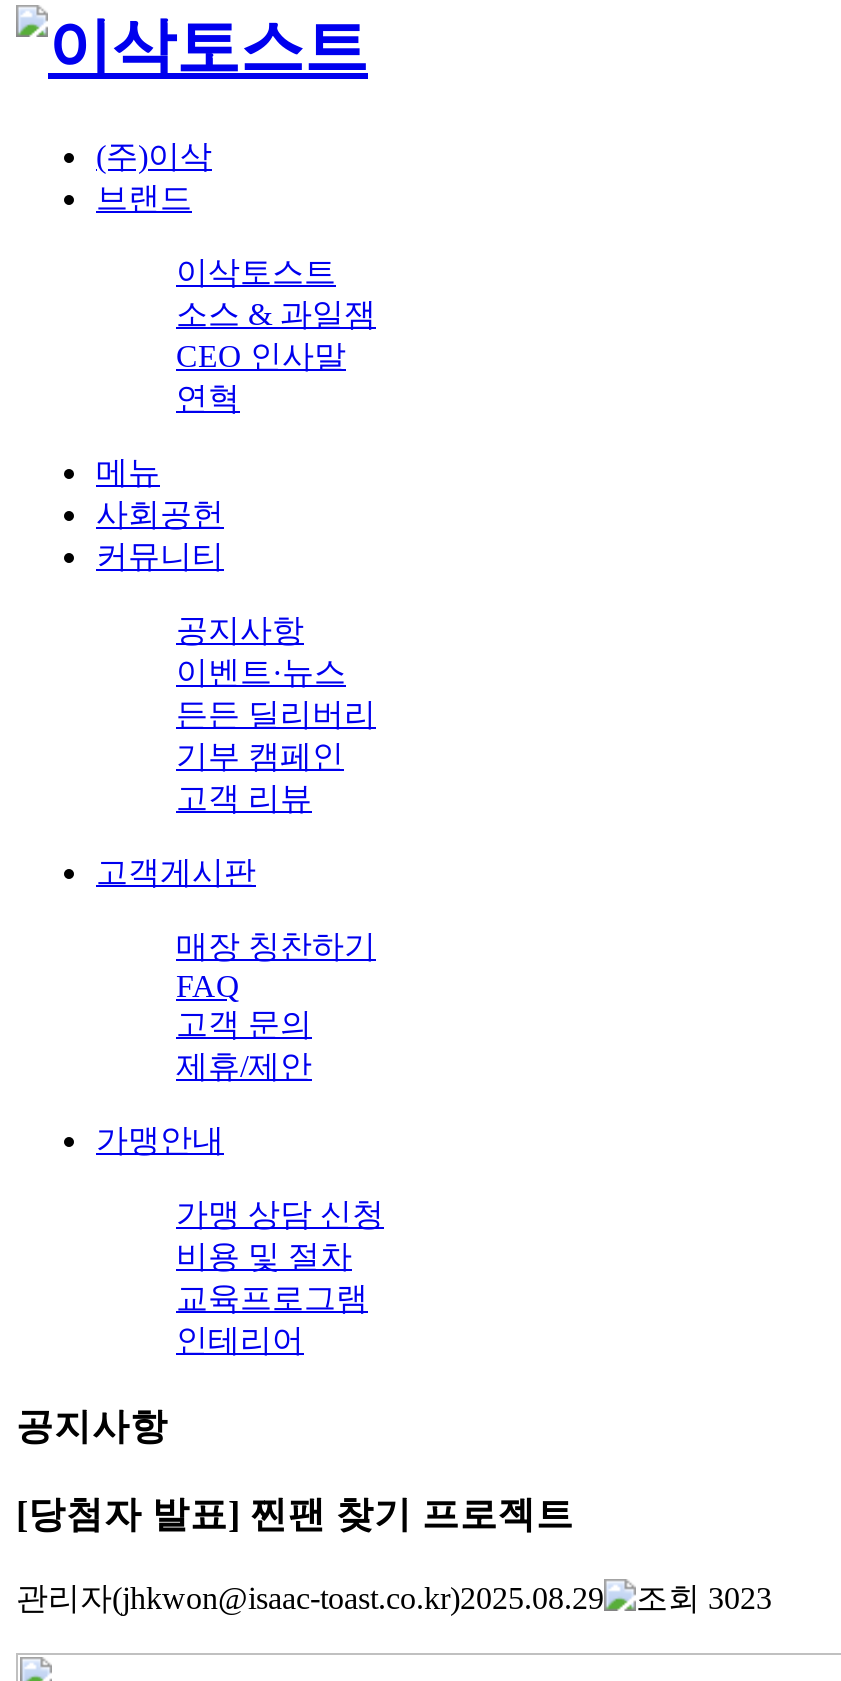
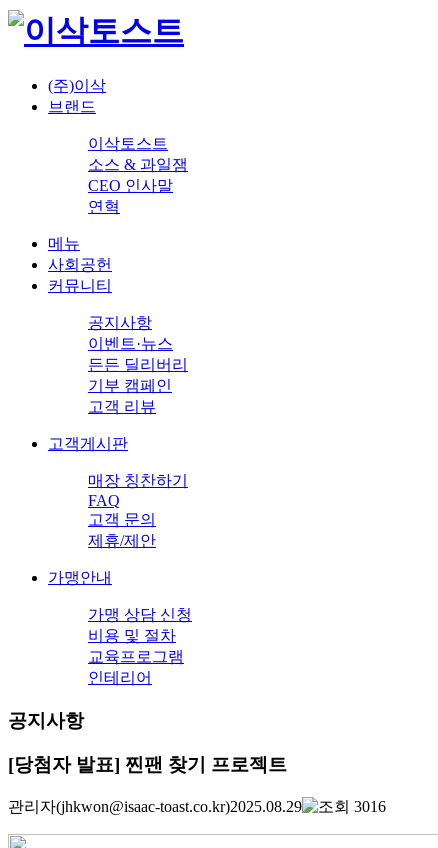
- 3023
+ 3016
